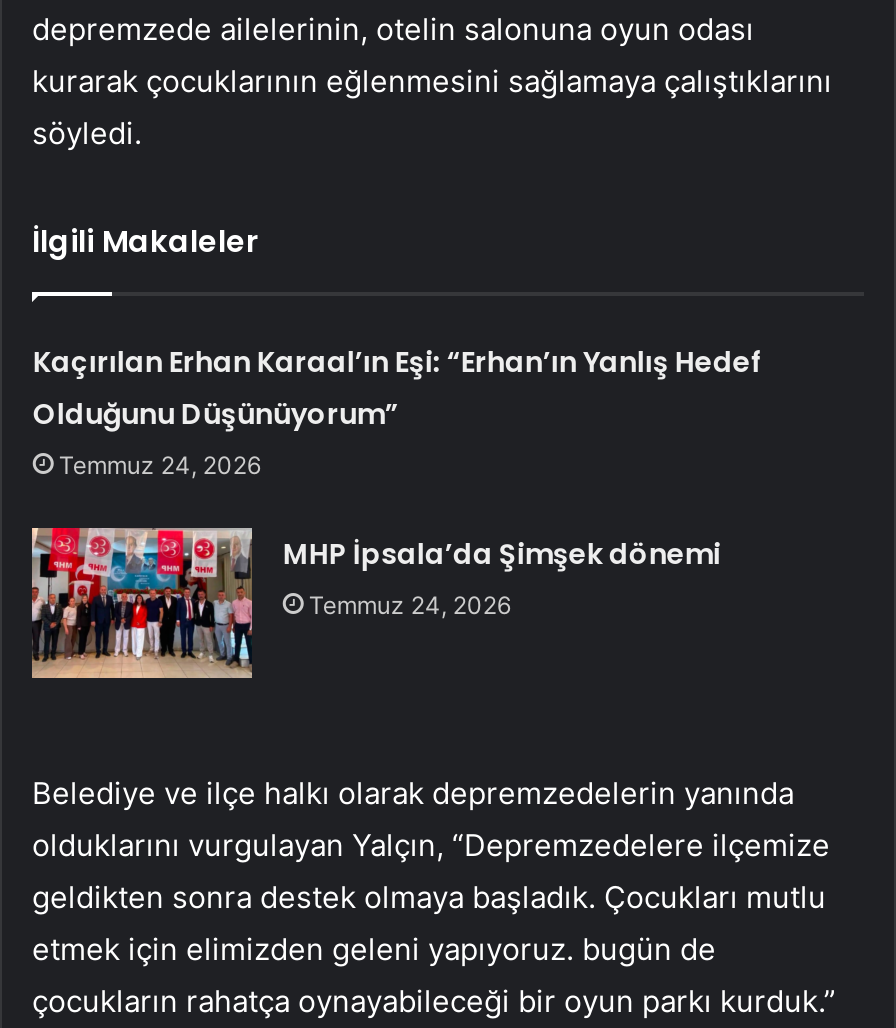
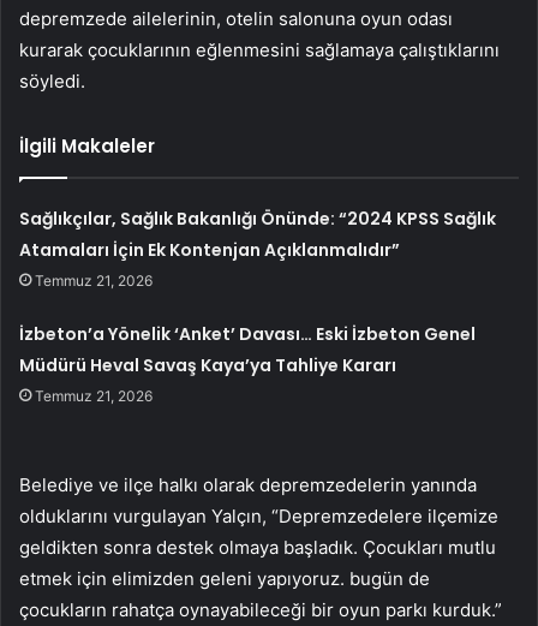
- Kaçırılan Erhan Karaal’ın Eşi: “Erhan’ın Yanlış Hedef
- Olduğunu Düşünüyorum”
- Temmuz 24, 2026
+ Sağlıkçılar, Sağlık Bakanlığı Önünde: “2024 KPSS Sağlık
+ Atamaları İçin Ek Kontenjan Açıklanmalıdır”
+ Temmuz 21, 2026

- MHP İpsala’da Şimşek dönemi
- Temmuz 24, 2026
+ İzbeton’a Yönelik ‘Anket’ Davası… Eski İzbeton Genel
+ Müdürü Heval Savaş Kaya’ya Tahliye Kararı
+ Temmuz 21, 2026
